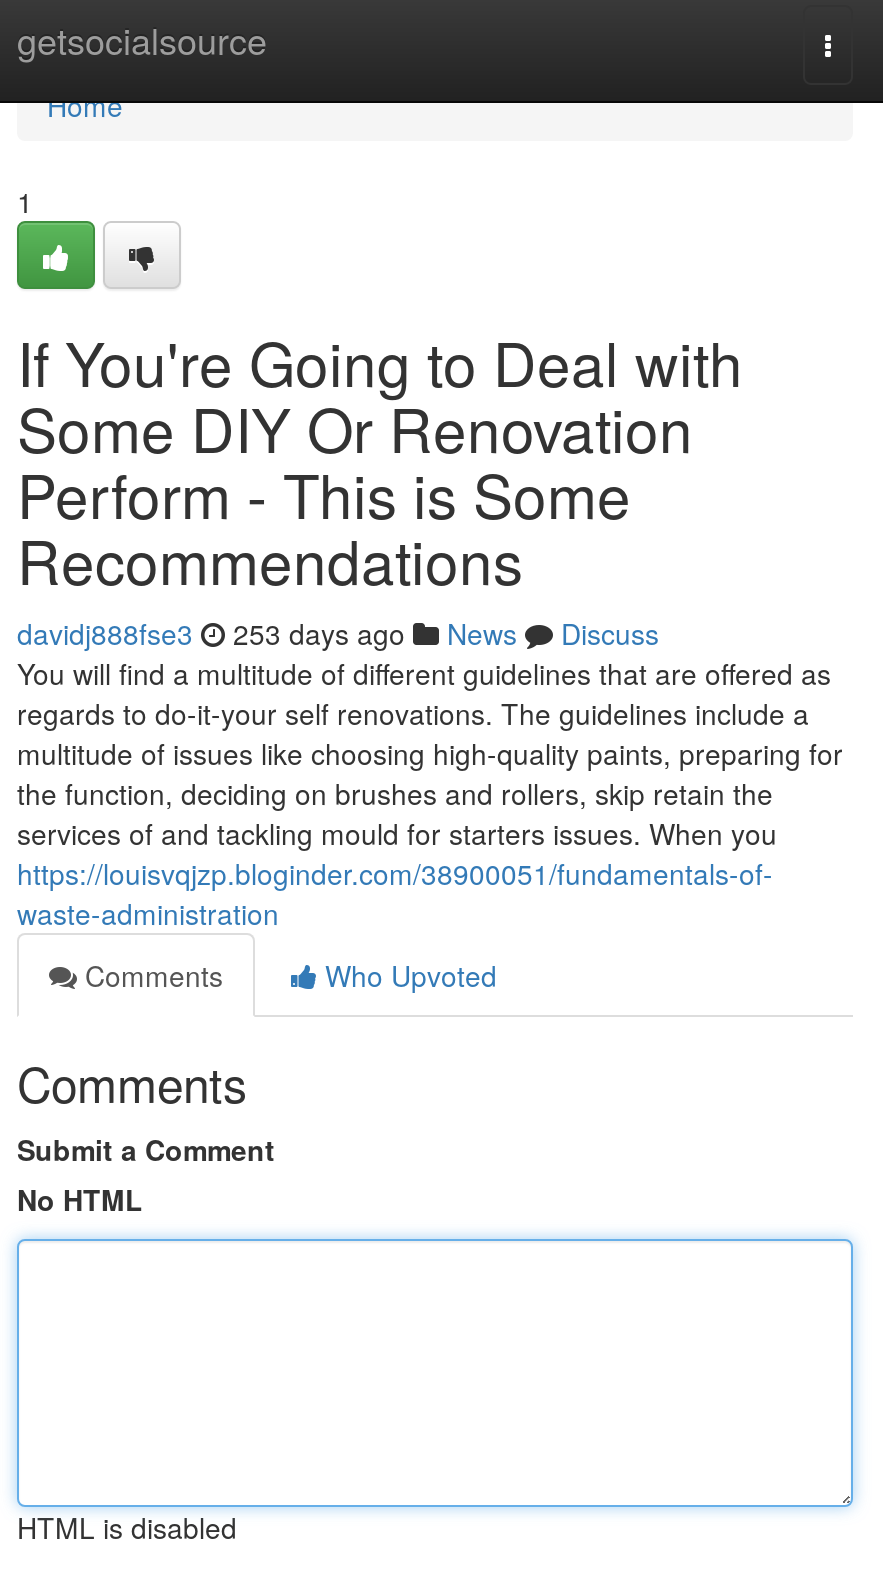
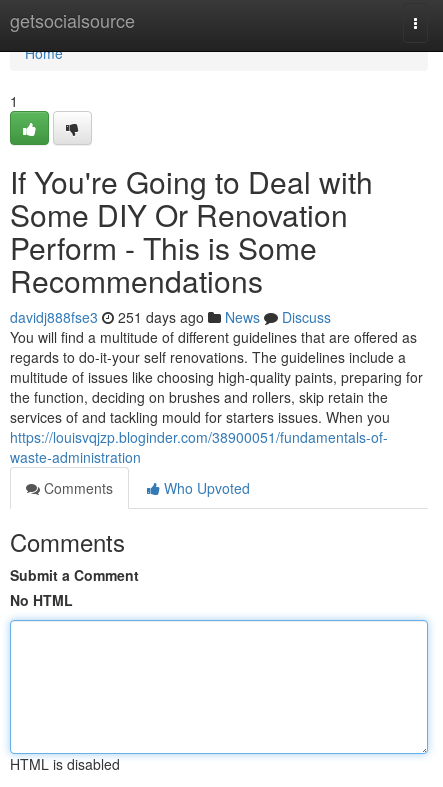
- davidj888fse3 253 days ago News Discuss
+ davidj888fse3 251 days ago News Discuss
